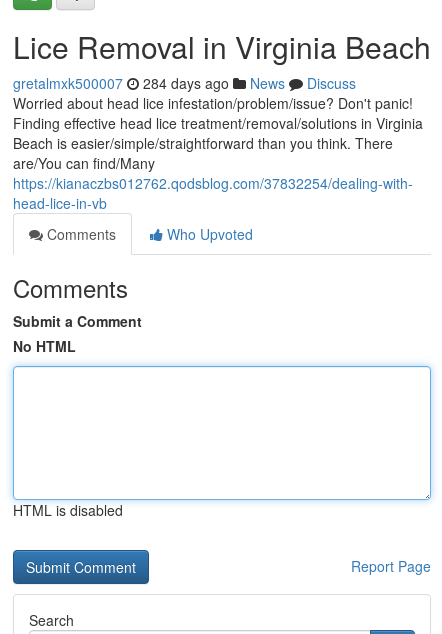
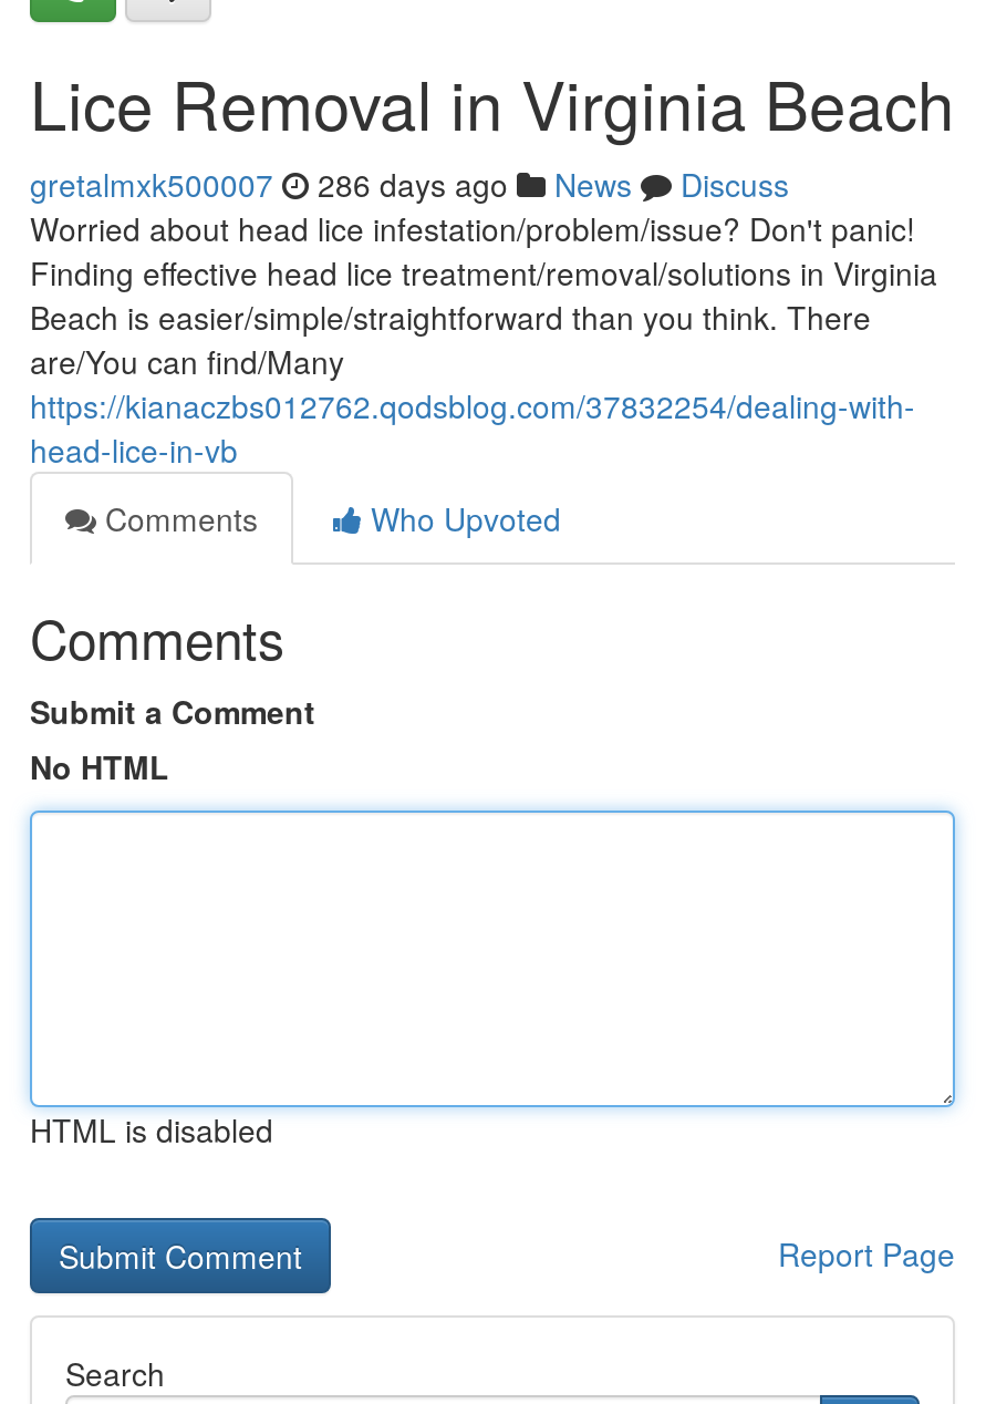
- gretalmxk500007 284 days ago News Discuss
+ gretalmxk500007 286 days ago News Discuss
